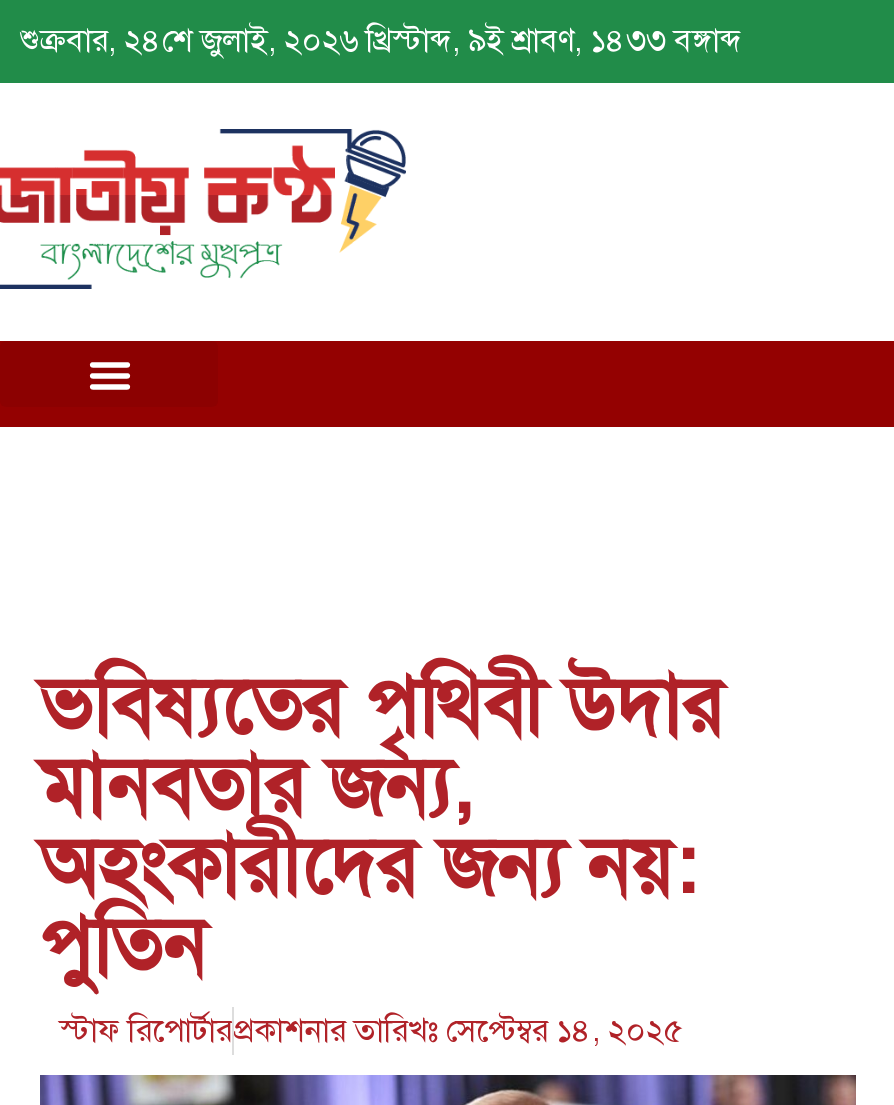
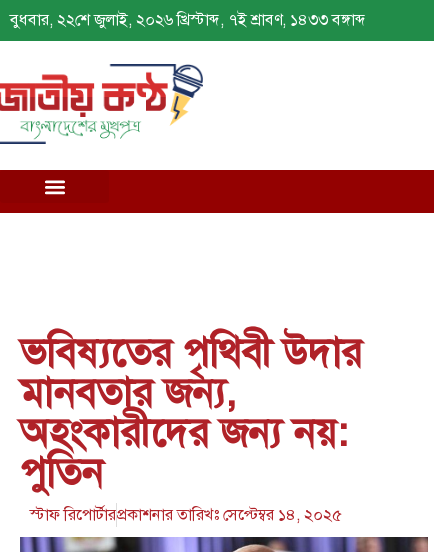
- শুক্রবার, ২৪শে জুলাই, ২০২৬ খ্রিস্টাব্দ, ৯ই শ্রাবণ, ১৪৩৩ বঙ্গাব্দ
+ বুধবার, ২২শে জুলাই, ২০২৬ খ্রিস্টাব্দ, ৭ই শ্রাবণ, ১৪৩৩ বঙ্গাব্দ
